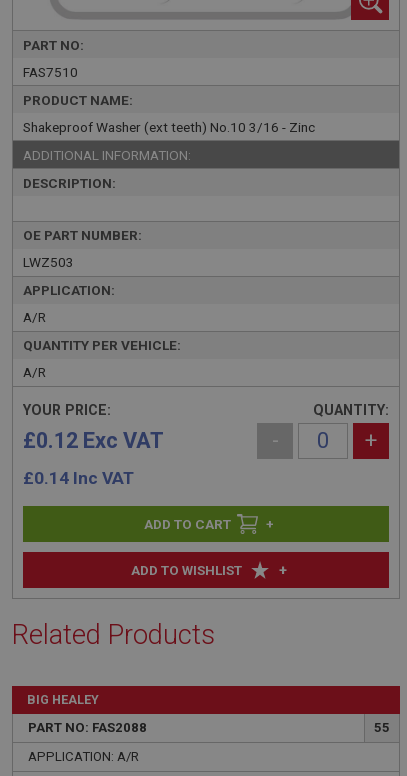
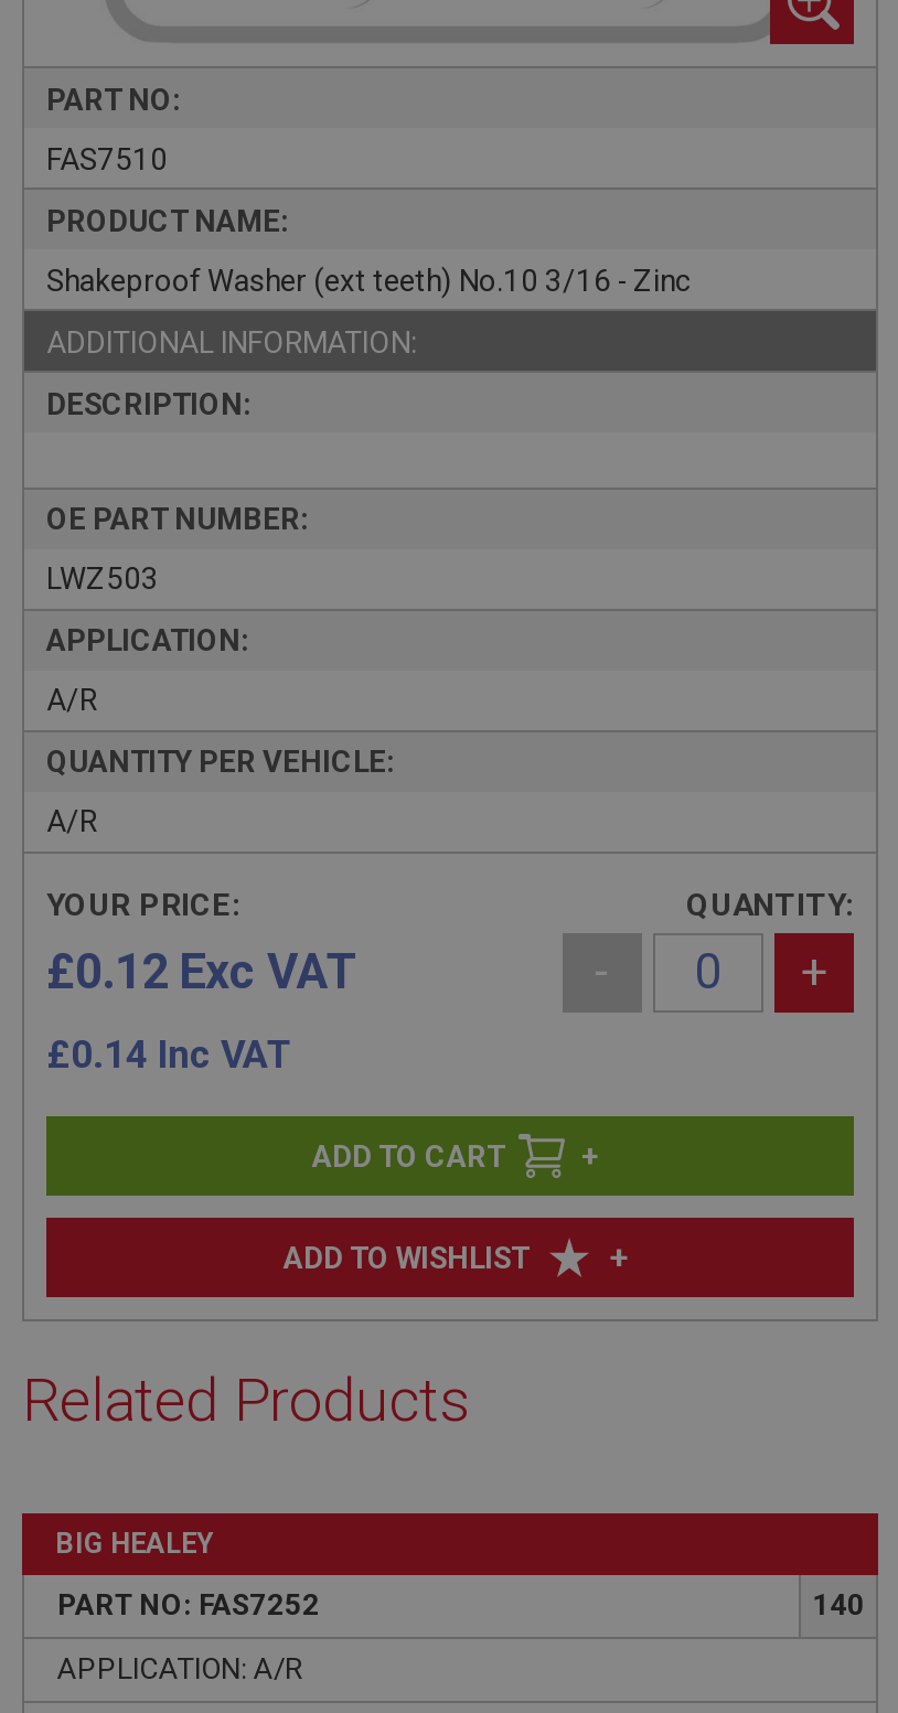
- PART NO: FAS2088
+ PART NO: FAS7252

- 55
+ 140
